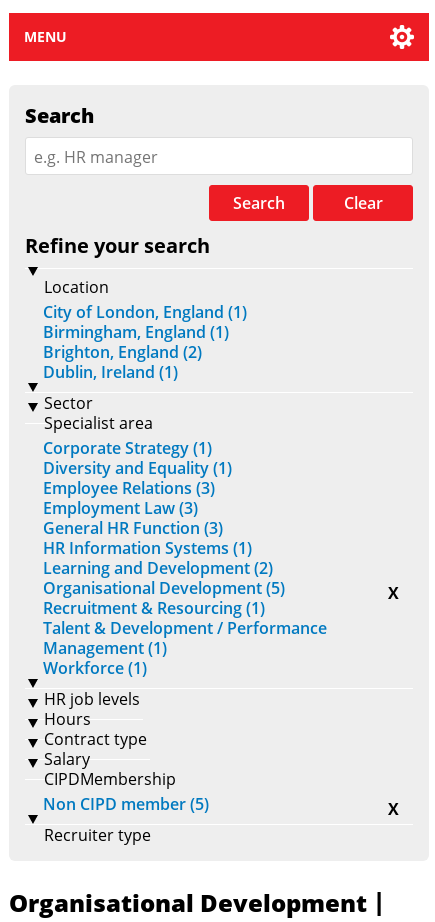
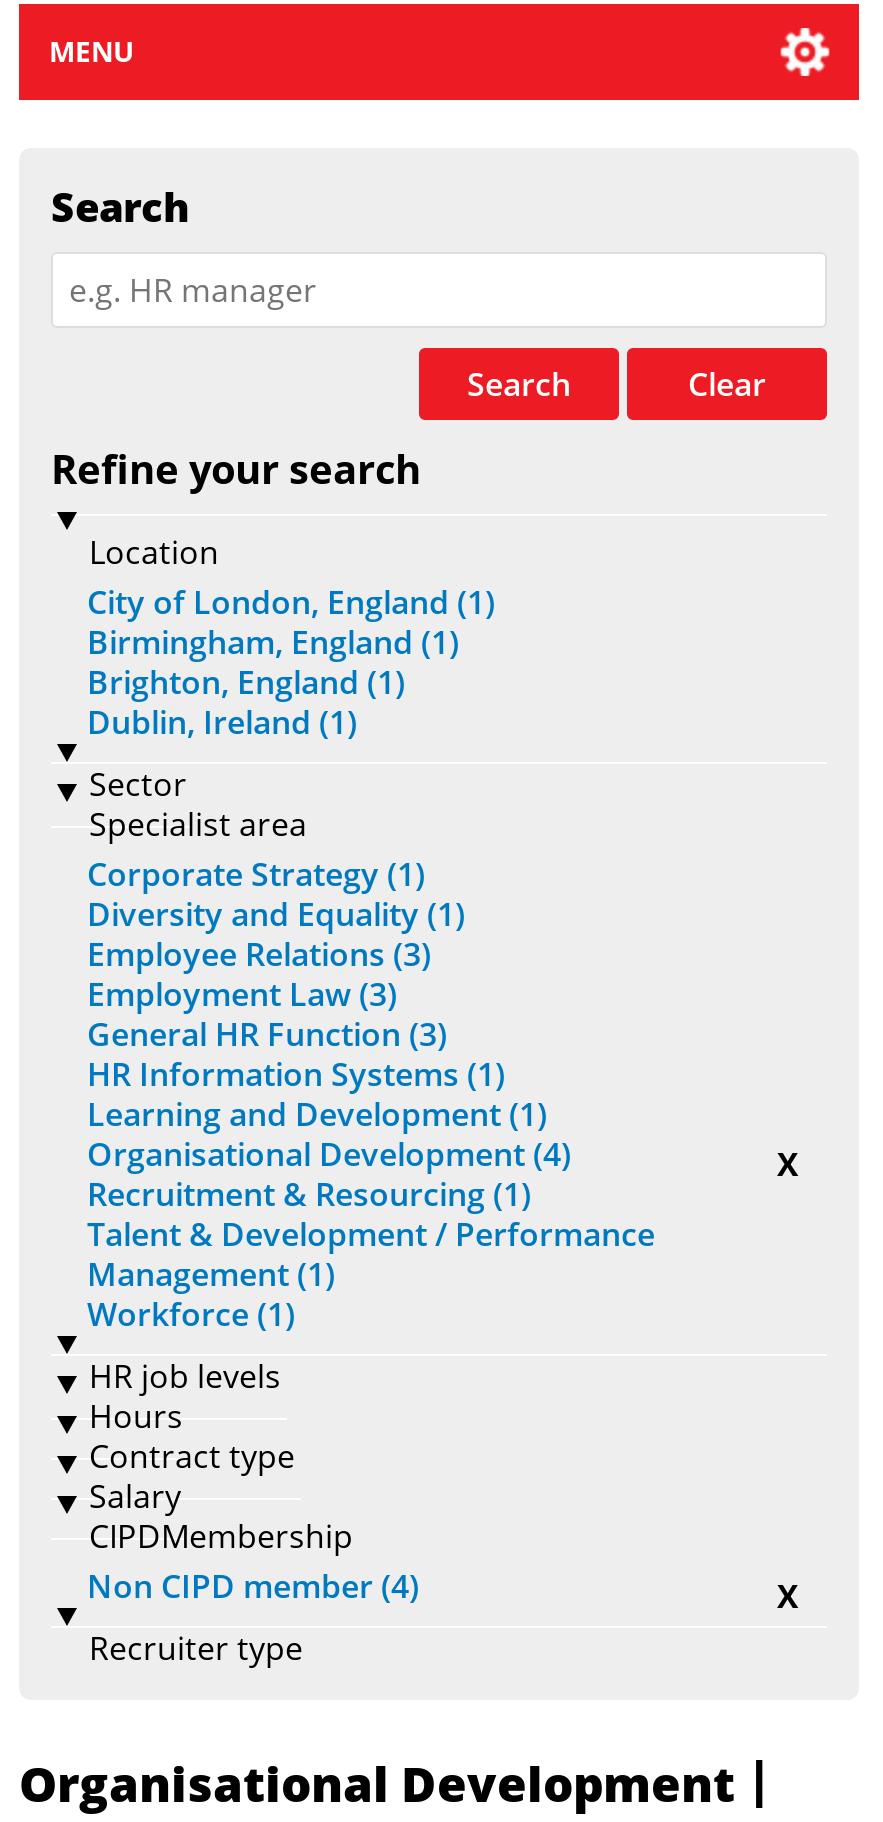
- Brighton, England (2)
+ Brighton, England (1)

- Learning and Development (2)
+ Learning and Development (1)

- Organisational Development (5)
+ Organisational Development (4)

- Non CIPD member (5)
+ Non CIPD member (4)
